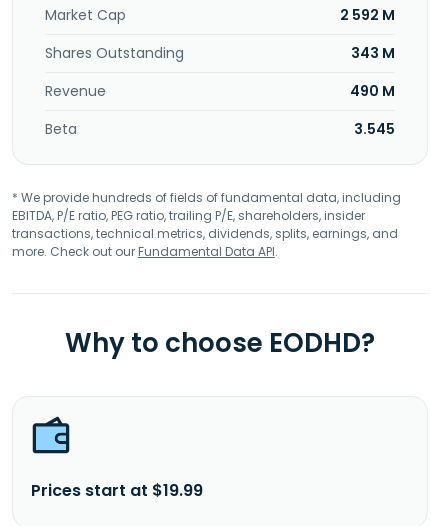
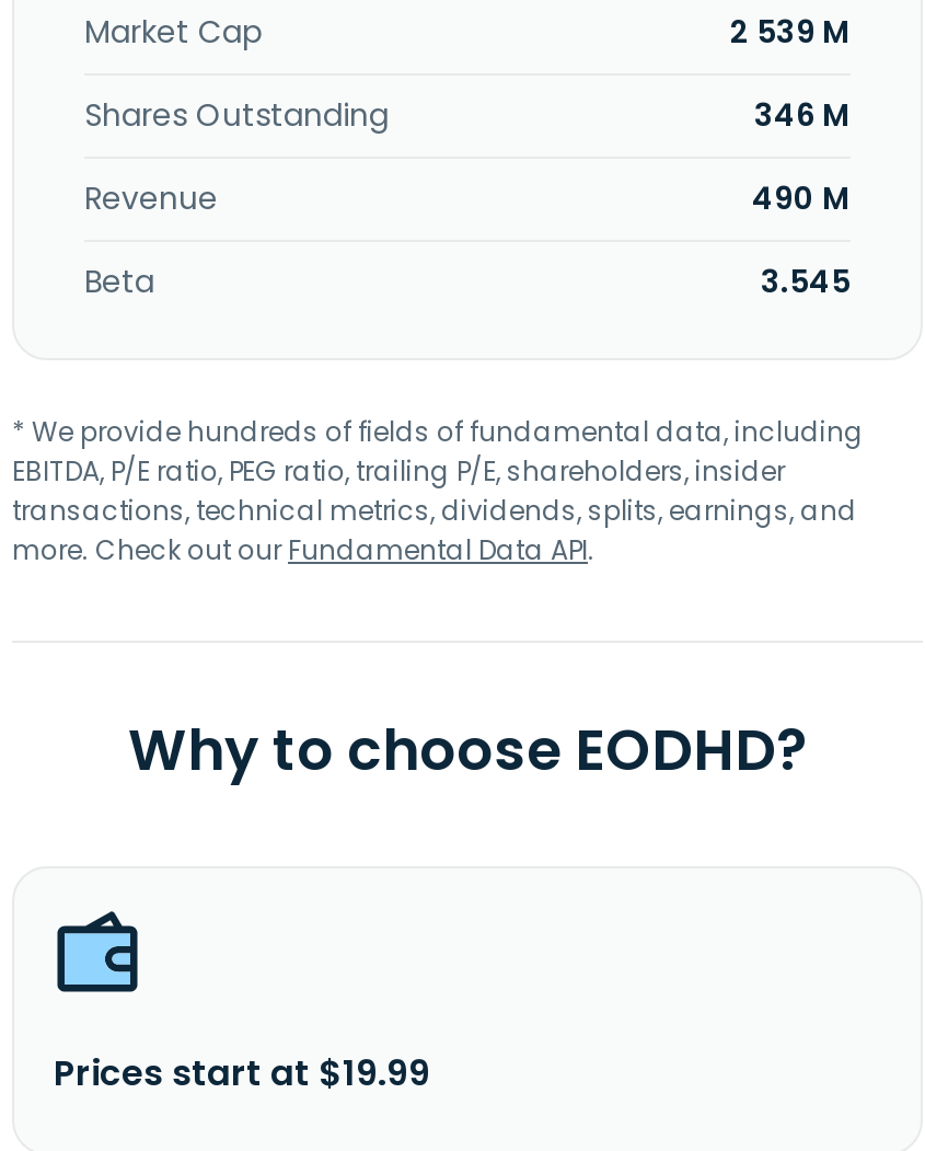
- 2 592 M
+ 2 539 M

- 343 M
+ 346 M
